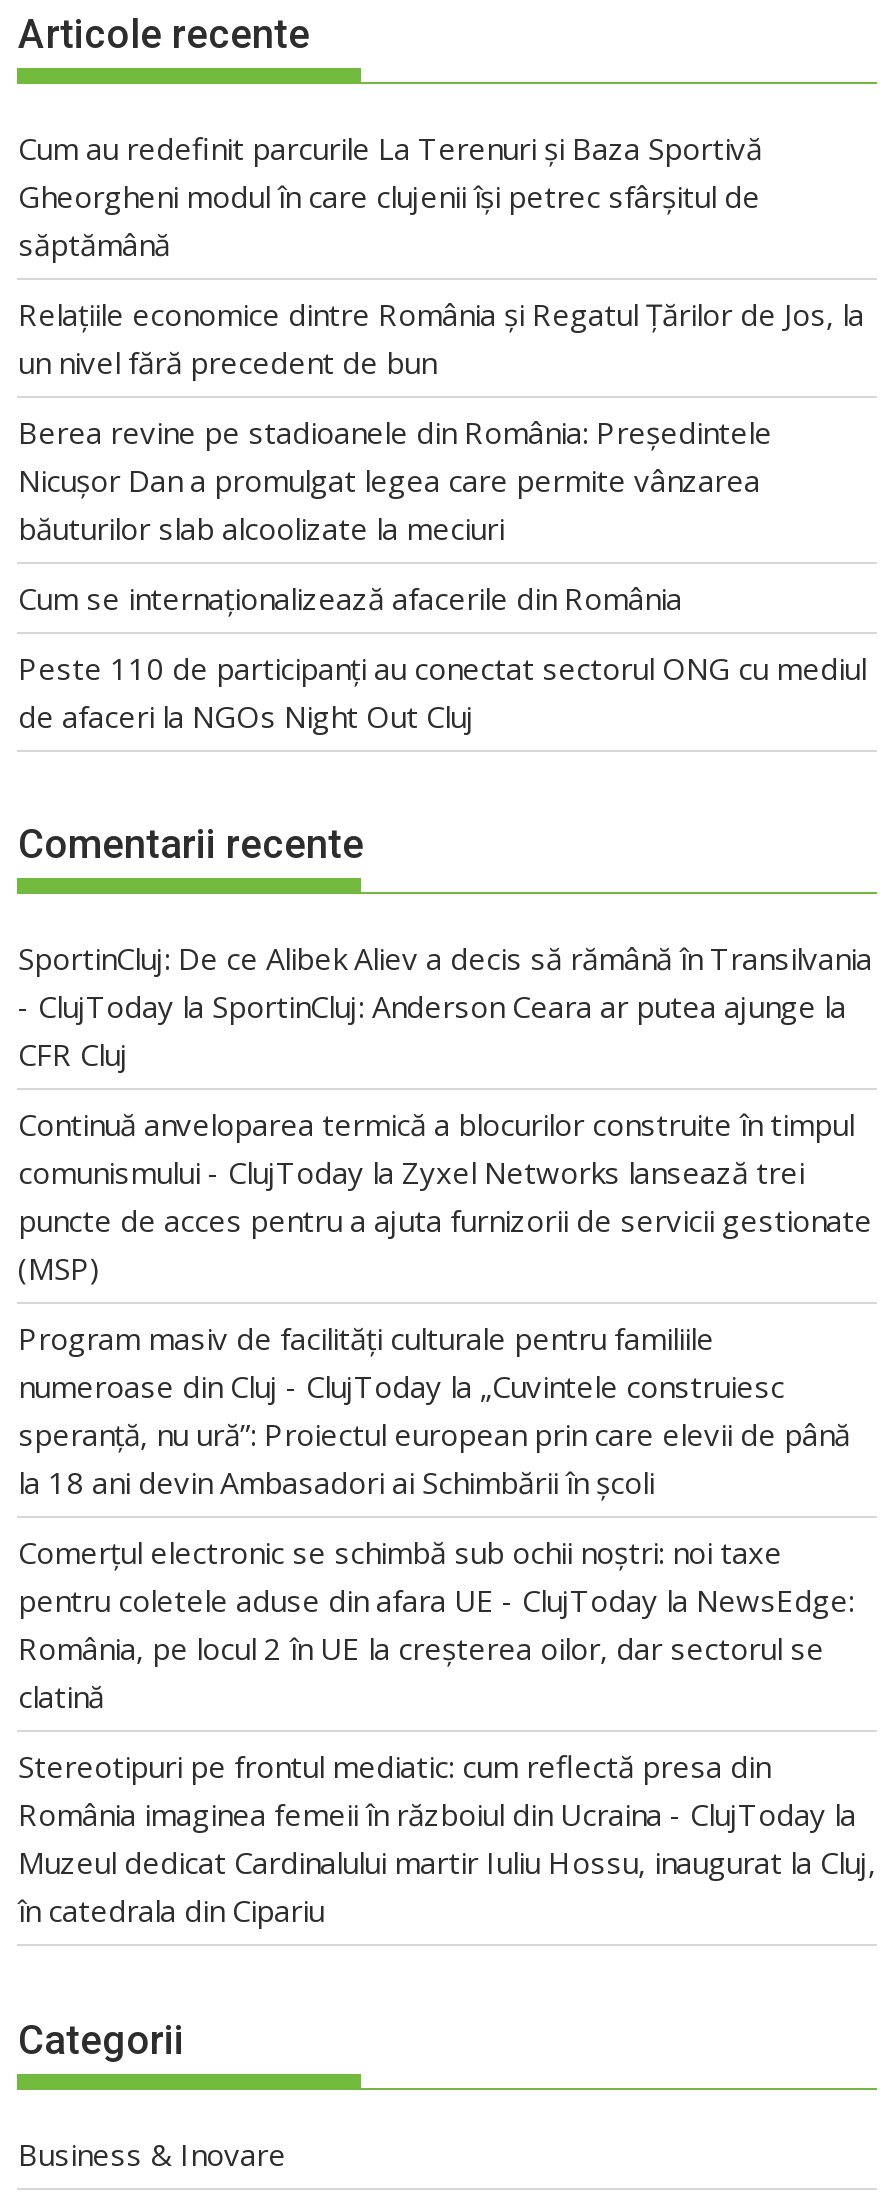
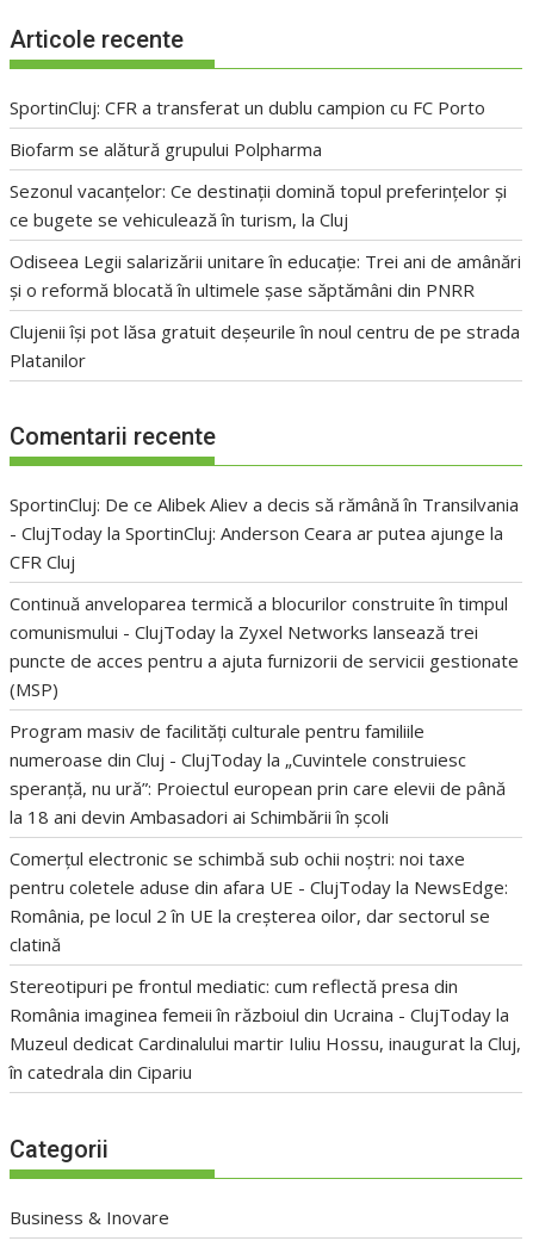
- Cum au redefinit parcurile La Terenuri și Baza Sportivă
- Gheorgheni modul în care clujenii își petrec sfârșitul de
- săptămână
+ SportinCluj: CFR a transferat un dublu campion cu FC Porto

- Relațiile economice dintre România și Regatul Țărilor de Jos, la
- un nivel fără precedent de bun
+ Biofarm se alătură grupului Polpharma

- Berea revine pe stadioanele din România: Președintele
- Nicușor Dan a promulgat legea care permite vânzarea
- băuturilor slab alcoolizate la meciuri
+ Sezonul vacanțelor: Ce destinații domină topul preferințelor și
+ ce bugete se vehiculează în turism, la Cluj

- Cum se internaționalizează afacerile din România
+ Odiseea Legii salarizării unitare în educație: Trei ani de amânări
+ și o reformă blocată în ultimele șase săptămâni din PNRR

- Peste 110 de participanți au conectat sectorul ONG cu mediul
- de afaceri la NGOs Night Out Cluj
+ Clujenii își pot lăsa gratuit deșeurile în noul centru de pe strada
+ Platanilor
